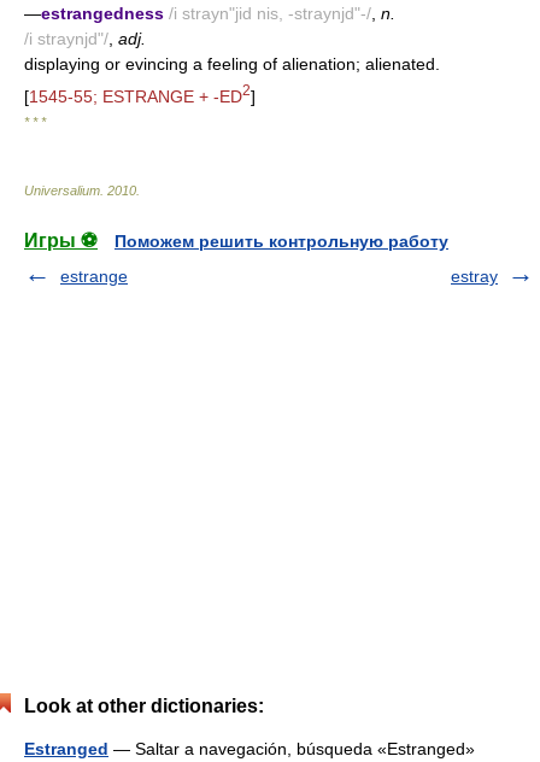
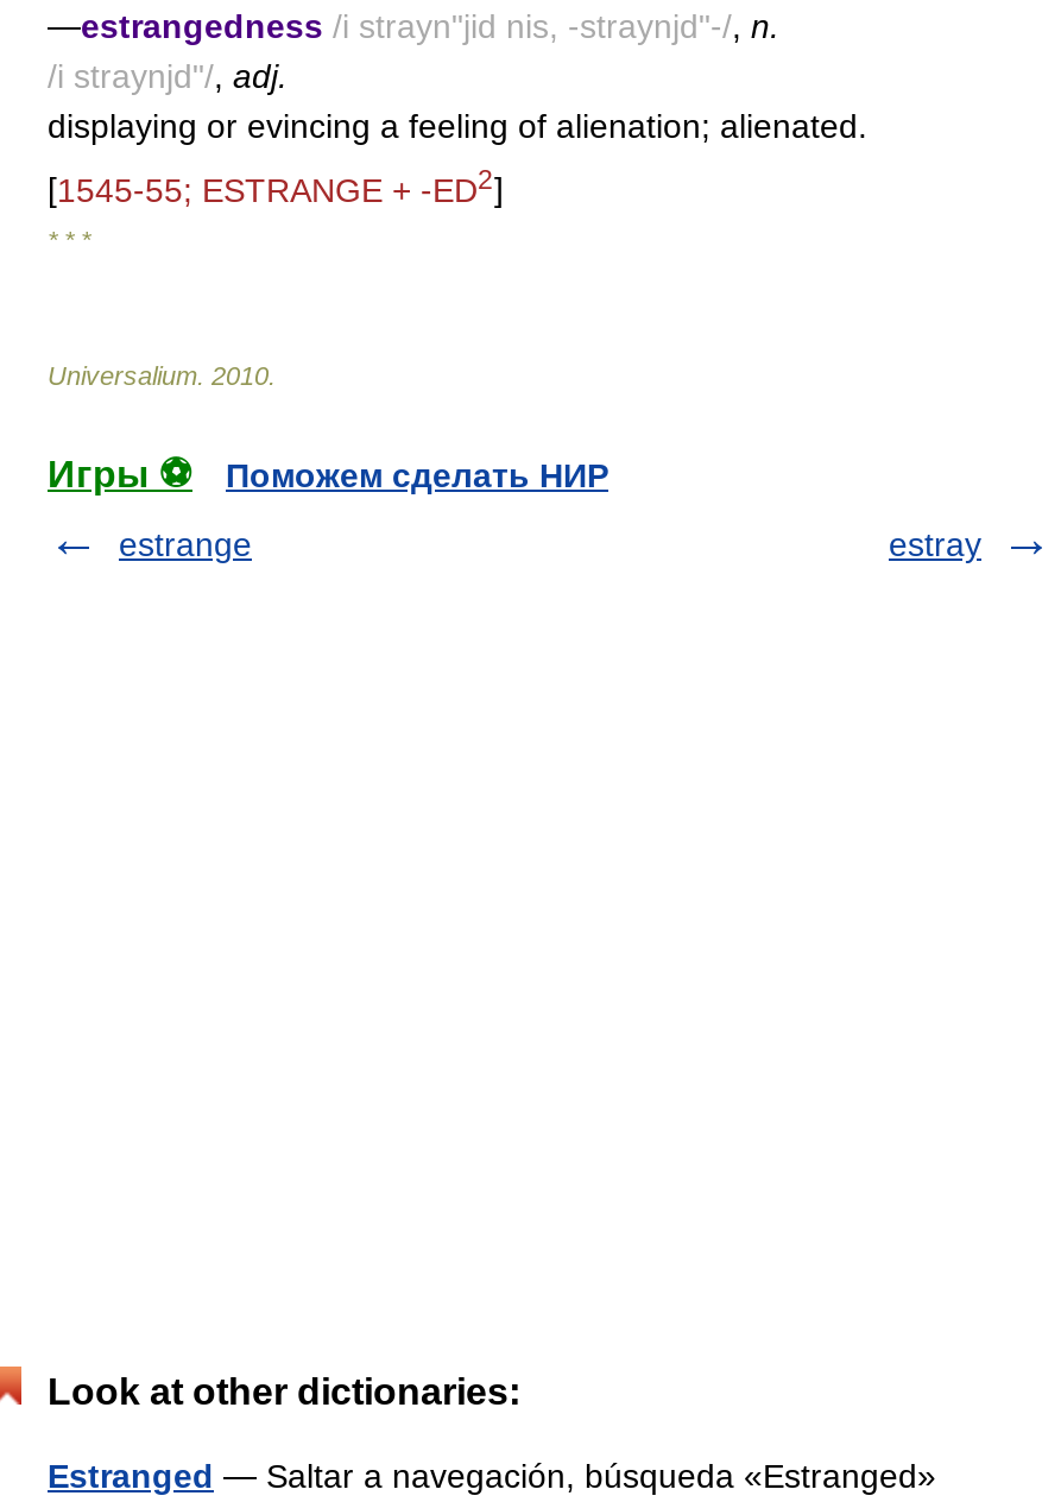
- Поможем решить контрольную работу
+ Поможем сделать НИР
